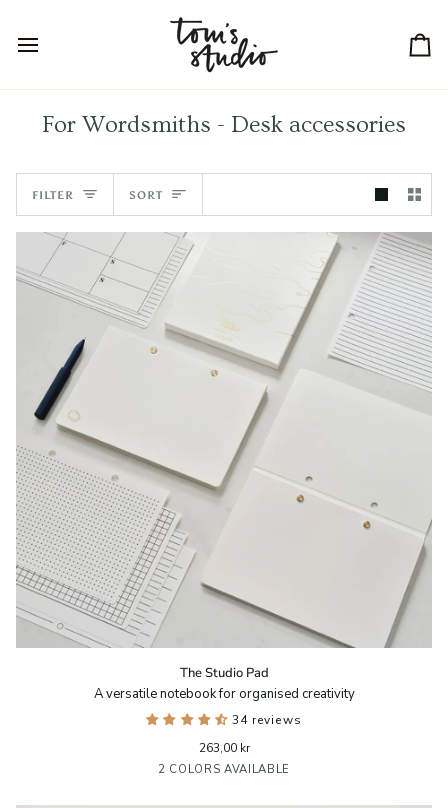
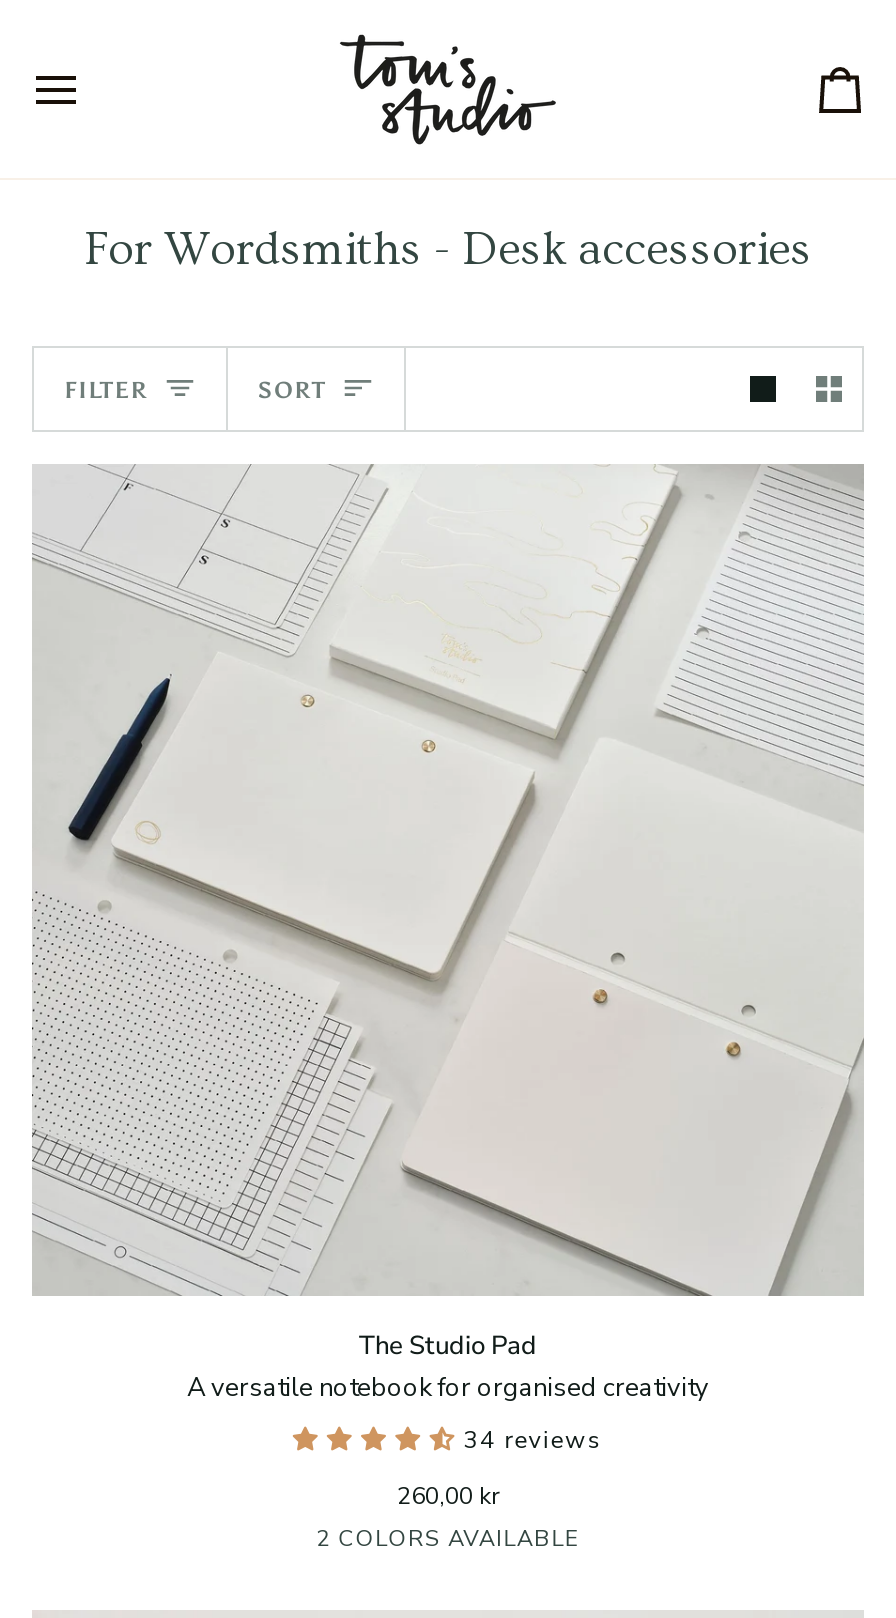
- 263,00 kr
+ 260,00 kr
